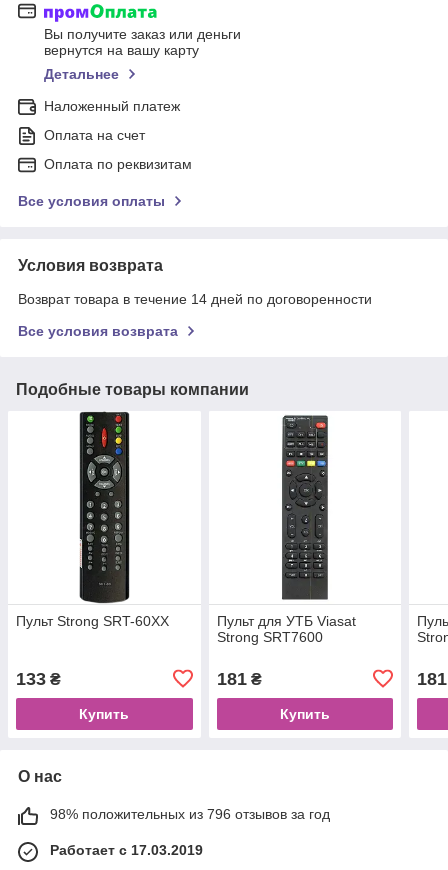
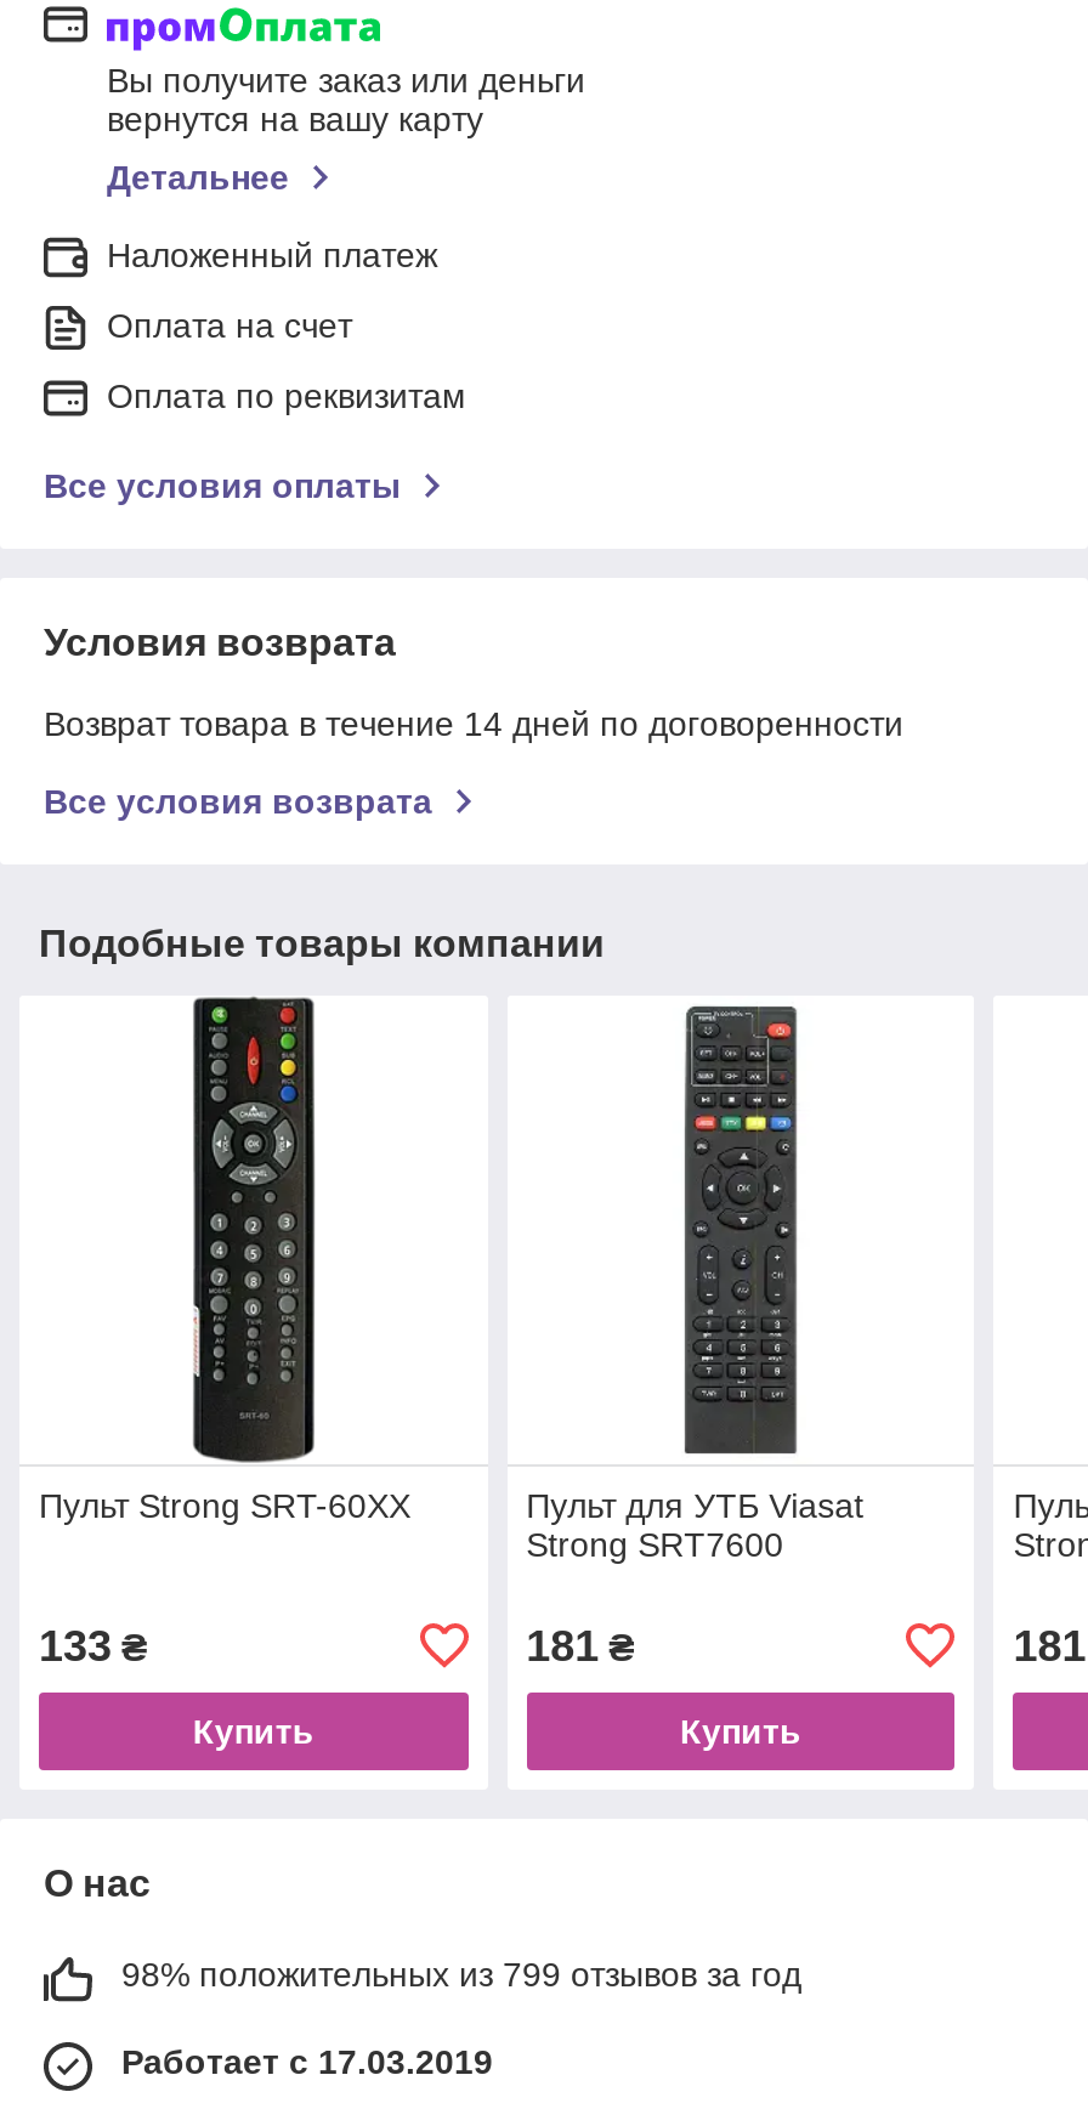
- 98% положительных из 796 отзывов за год
+ 98% положительных из 799 отзывов за год
